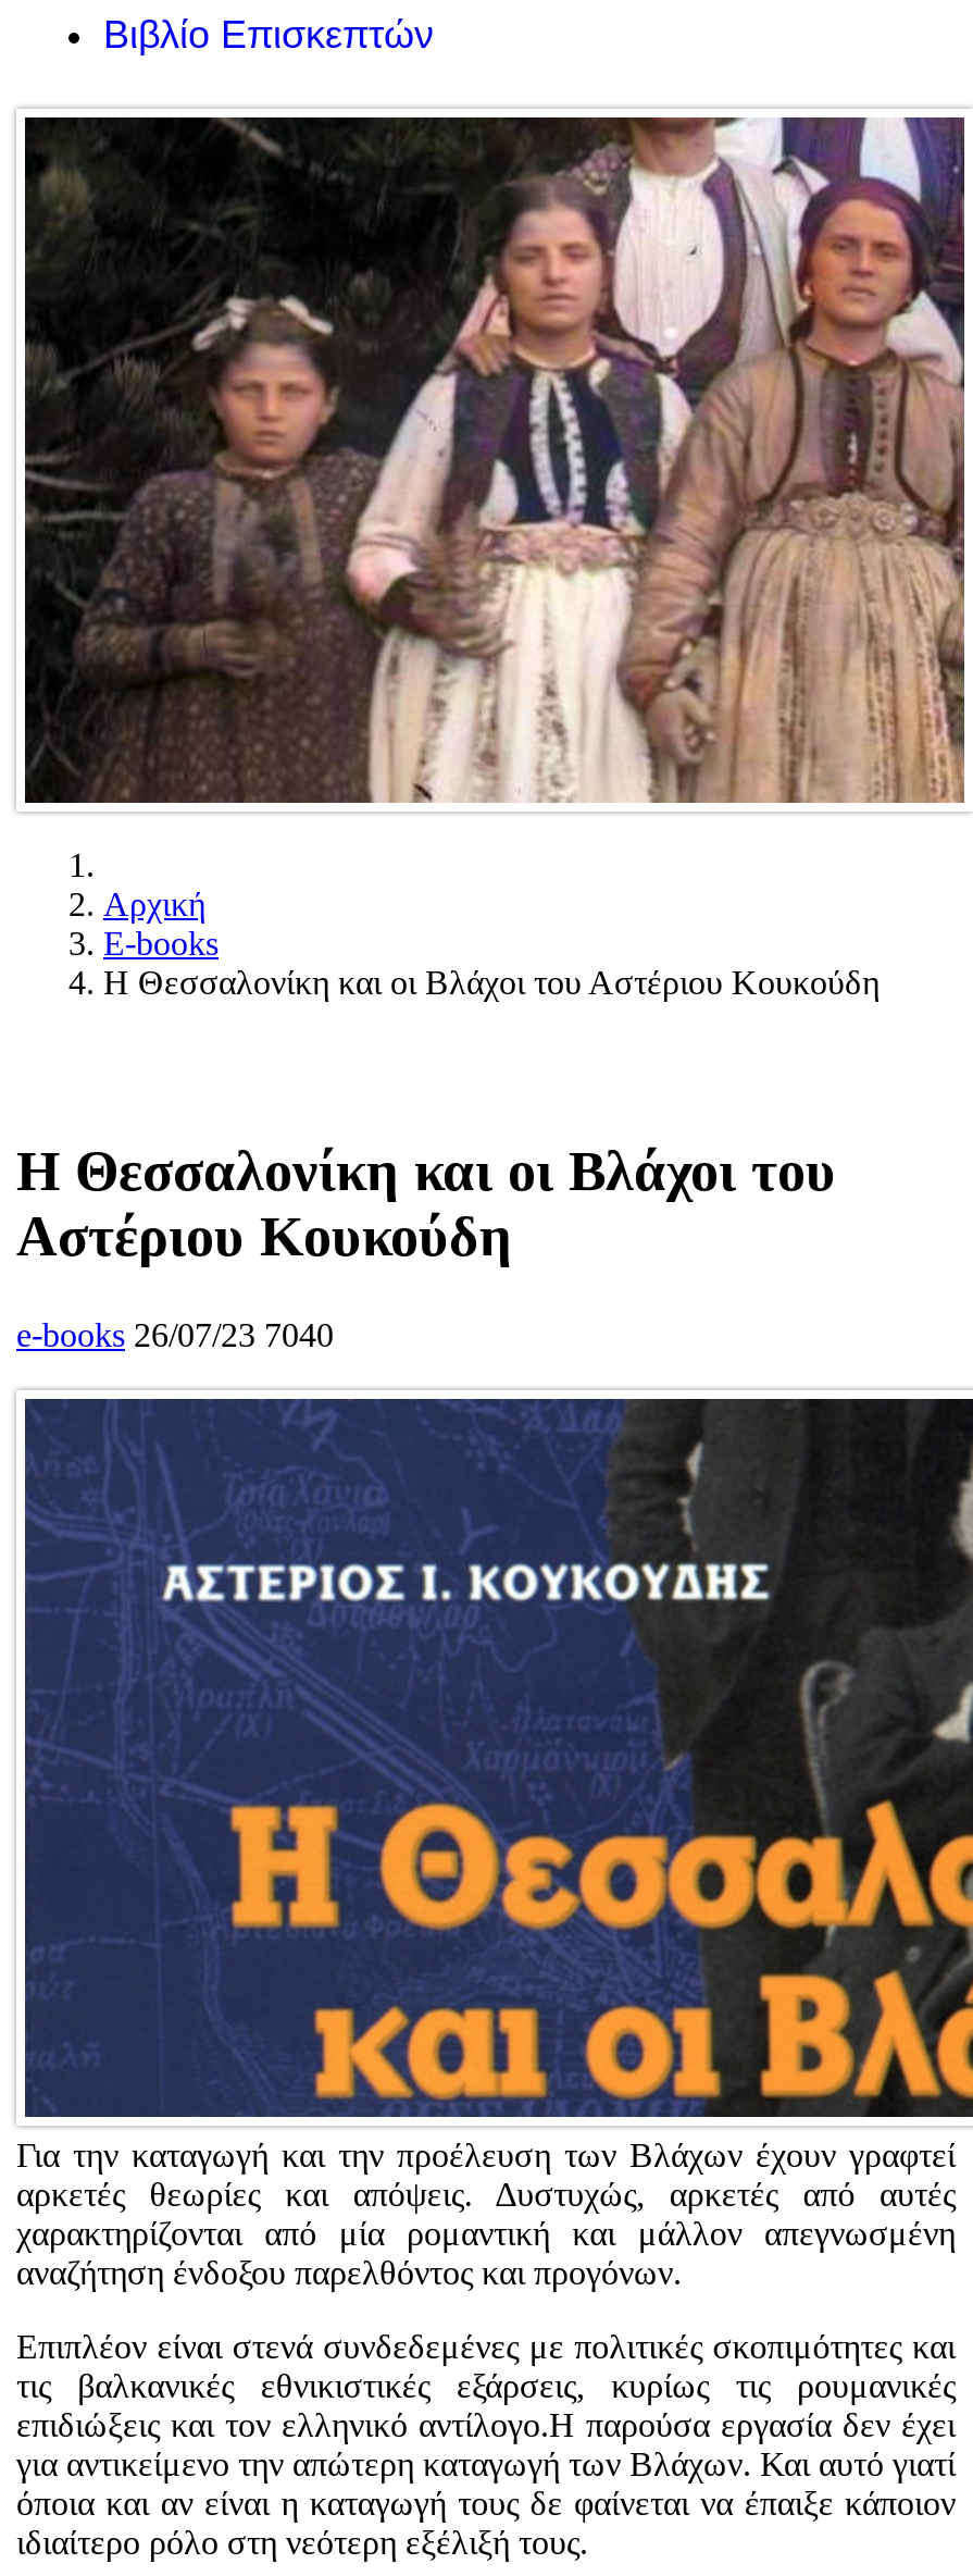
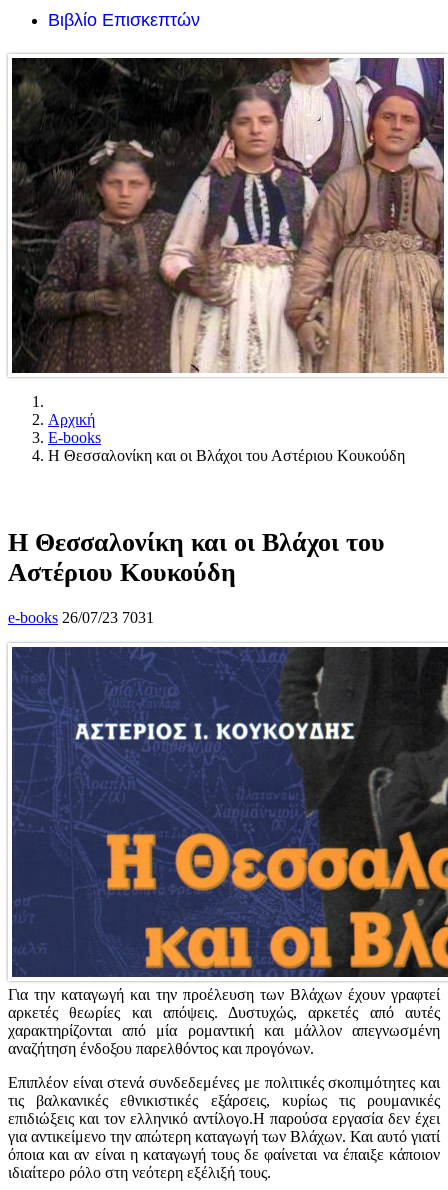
- e-books 26/07/23 7040
+ e-books 26/07/23 7031
